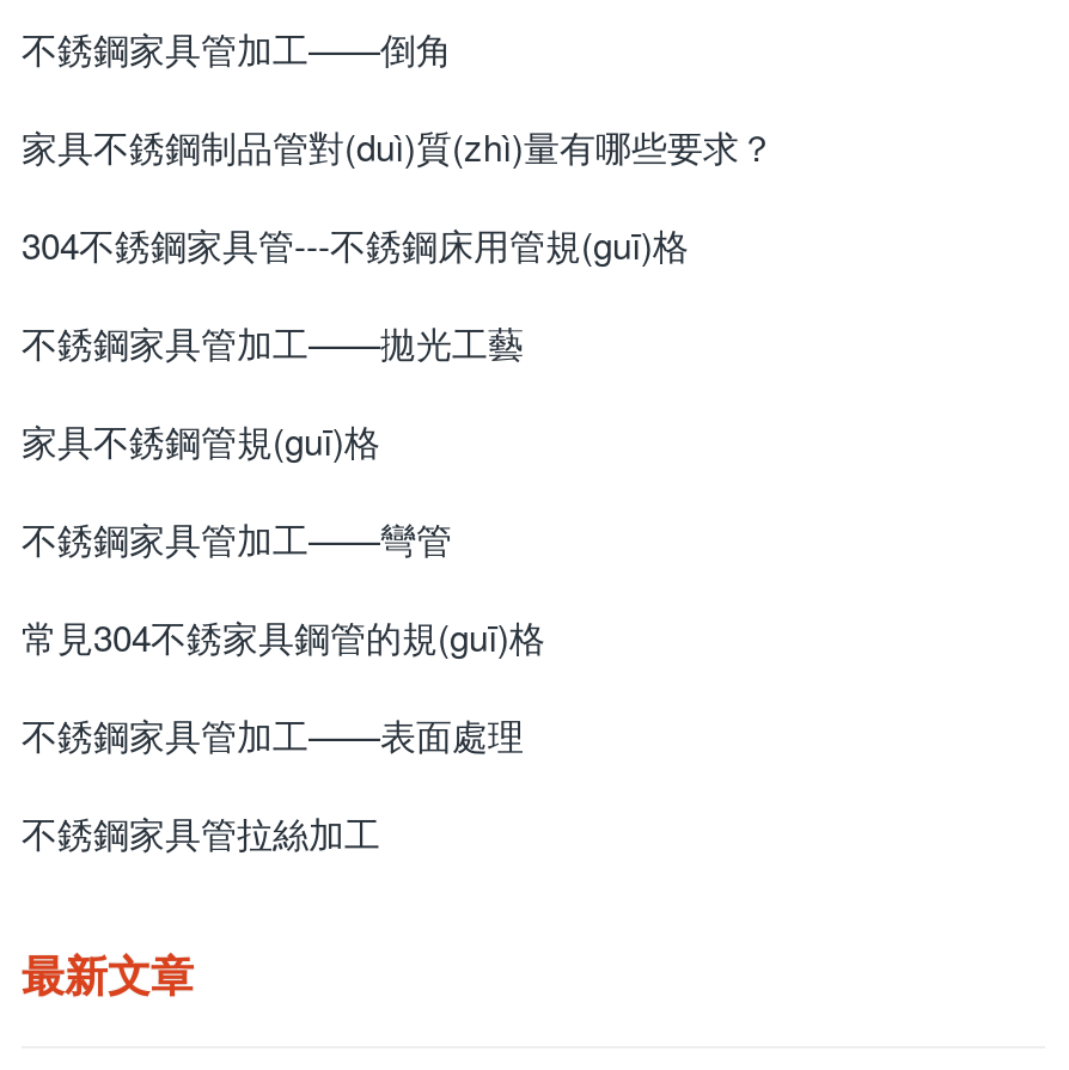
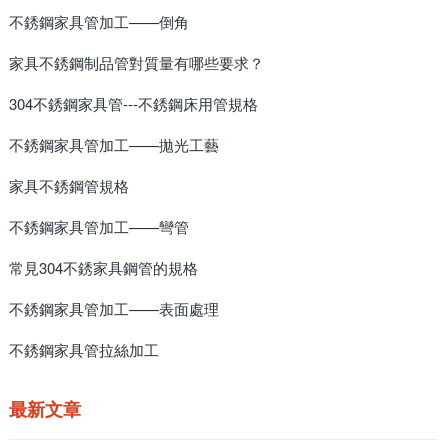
- 家具不銹鋼制品管對(duì)質(zhì)量有哪些要求？
+ 家具不銹鋼制品管對質量有哪些要求？

- 304不銹鋼家具管---不銹鋼床用管規(guī)格
+ 304不銹鋼家具管---不銹鋼床用管規格

- 家具不銹鋼管規(guī)格
+ 家具不銹鋼管規格

- 常見304不銹家具鋼管的規(guī)格
+ 常見304不銹家具鋼管的規格
